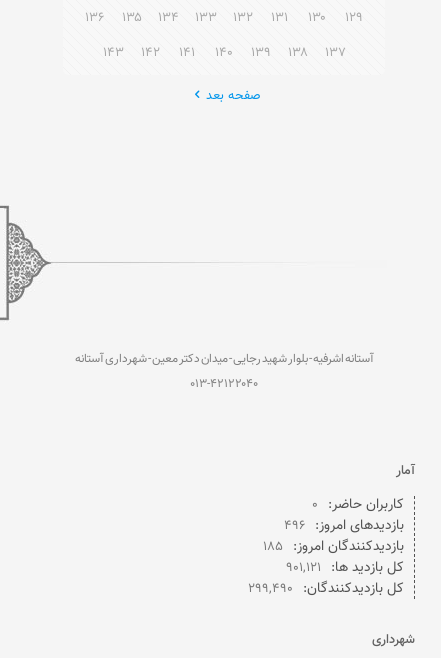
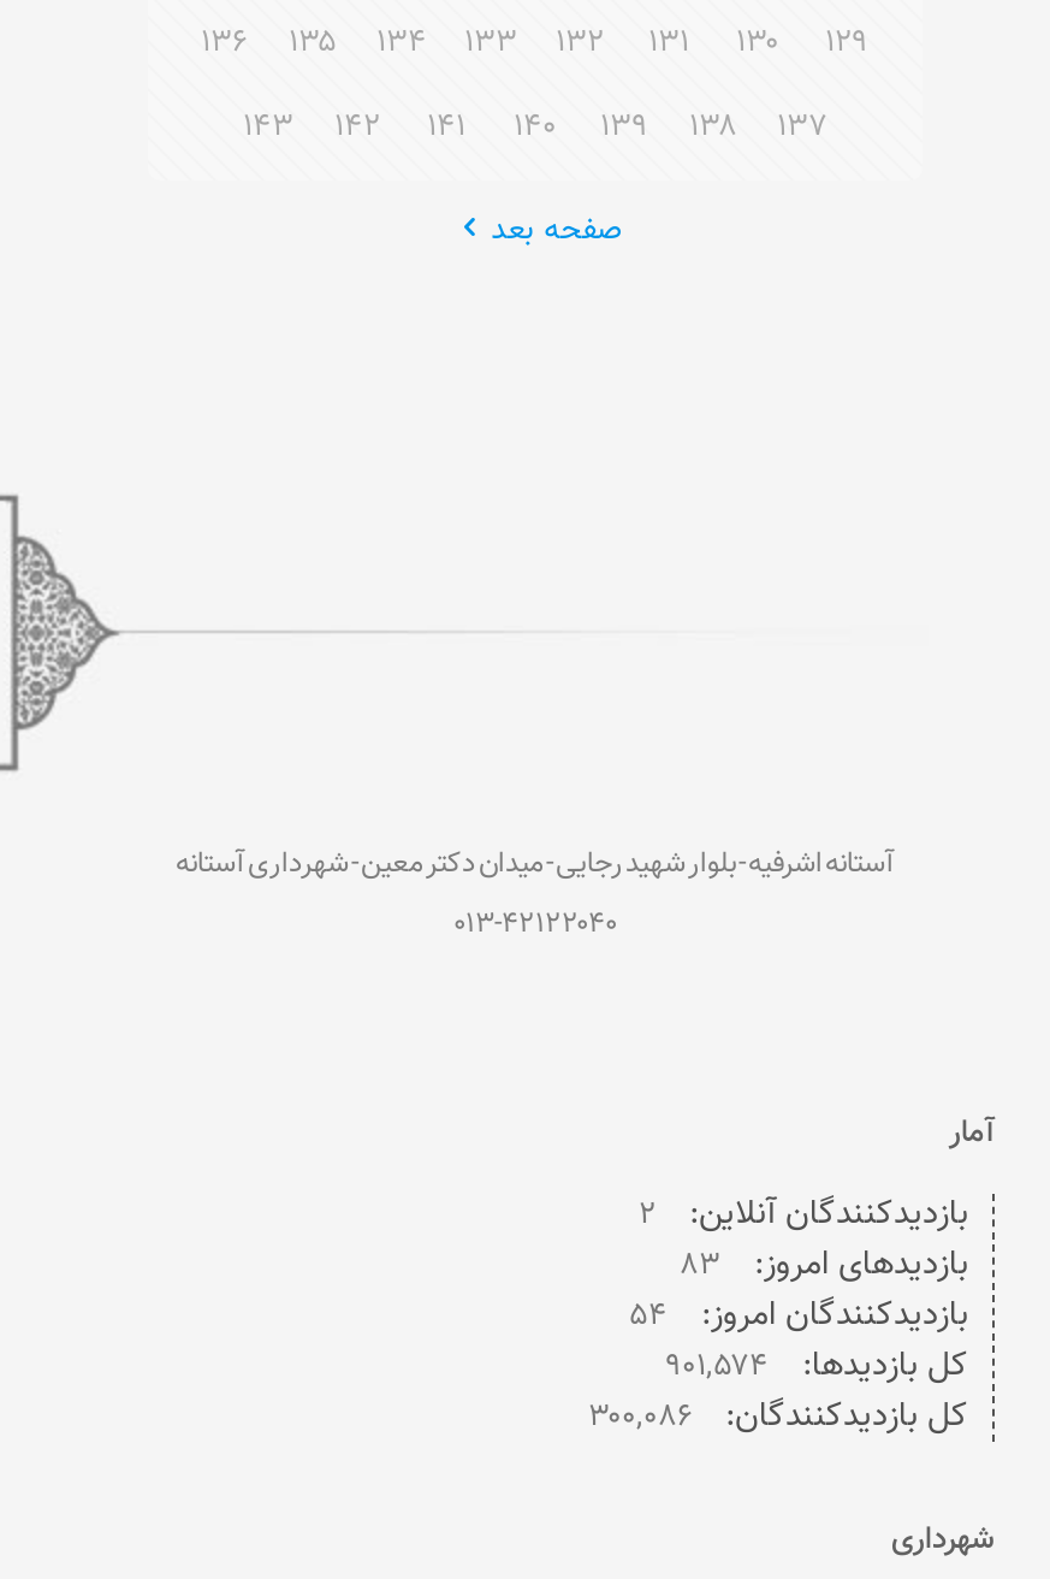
- کاربران حاضر: ۰
- بازدیدهای امروز: ۴۹۶
- بازدیدکنندگان امروز: ۱۸۵
- کل بازدید ها: ۹۰۱,۱۲۱
- کل بازدیدکنند‌گان: ۲۹۹,۴۹۰
+ بازدیدکنندگان آنلاین: ۲
+ بازدیدهای امروز: ۸۳
+ بازدیدکنندگان امروز: ۵۴
+ کل بازدیدها: ۹۰۱,۵۷۴
+ کل بازدیدکنند‌گان: ۳۰۰,۰۸۶
